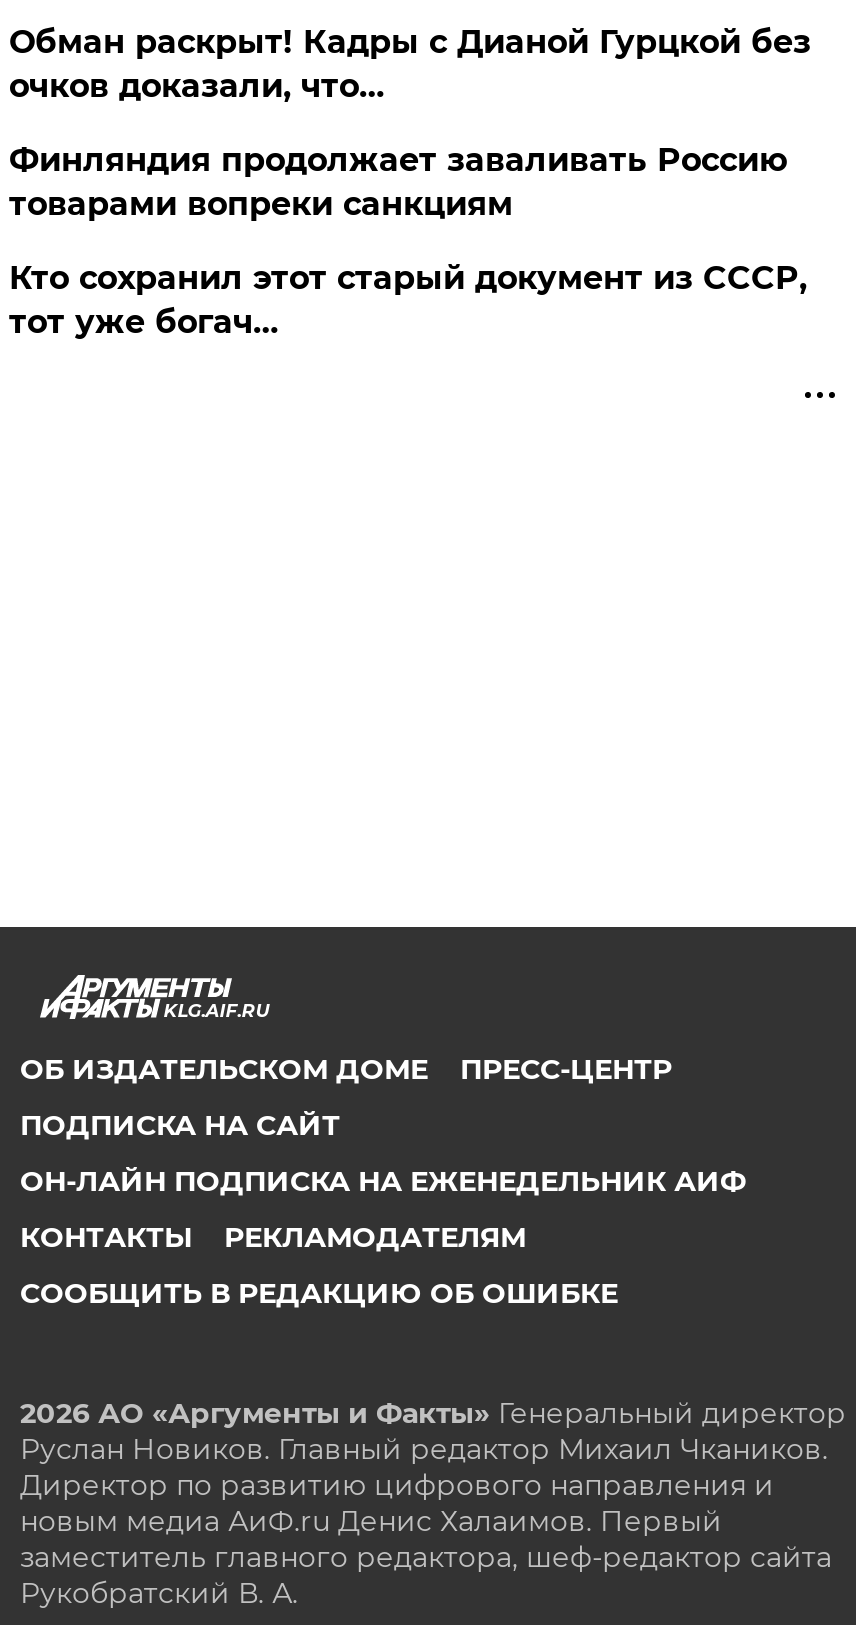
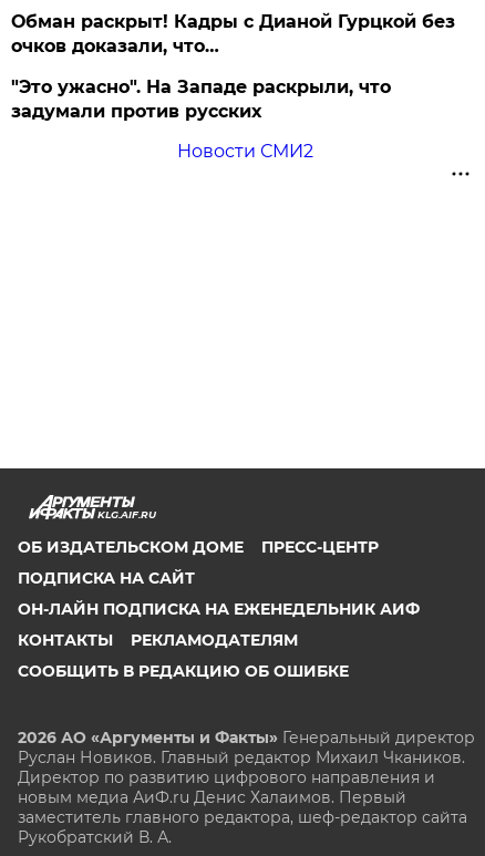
- Финляндия продолжает заваливать Россию
- товарами вопреки санкциям
+ "Это ужасно". На Западе раскрыли, что
+ задумали против русских

- Кто сохранил этот старый документ из СССР,
- тот уже богач…
+ Новости СМИ2
